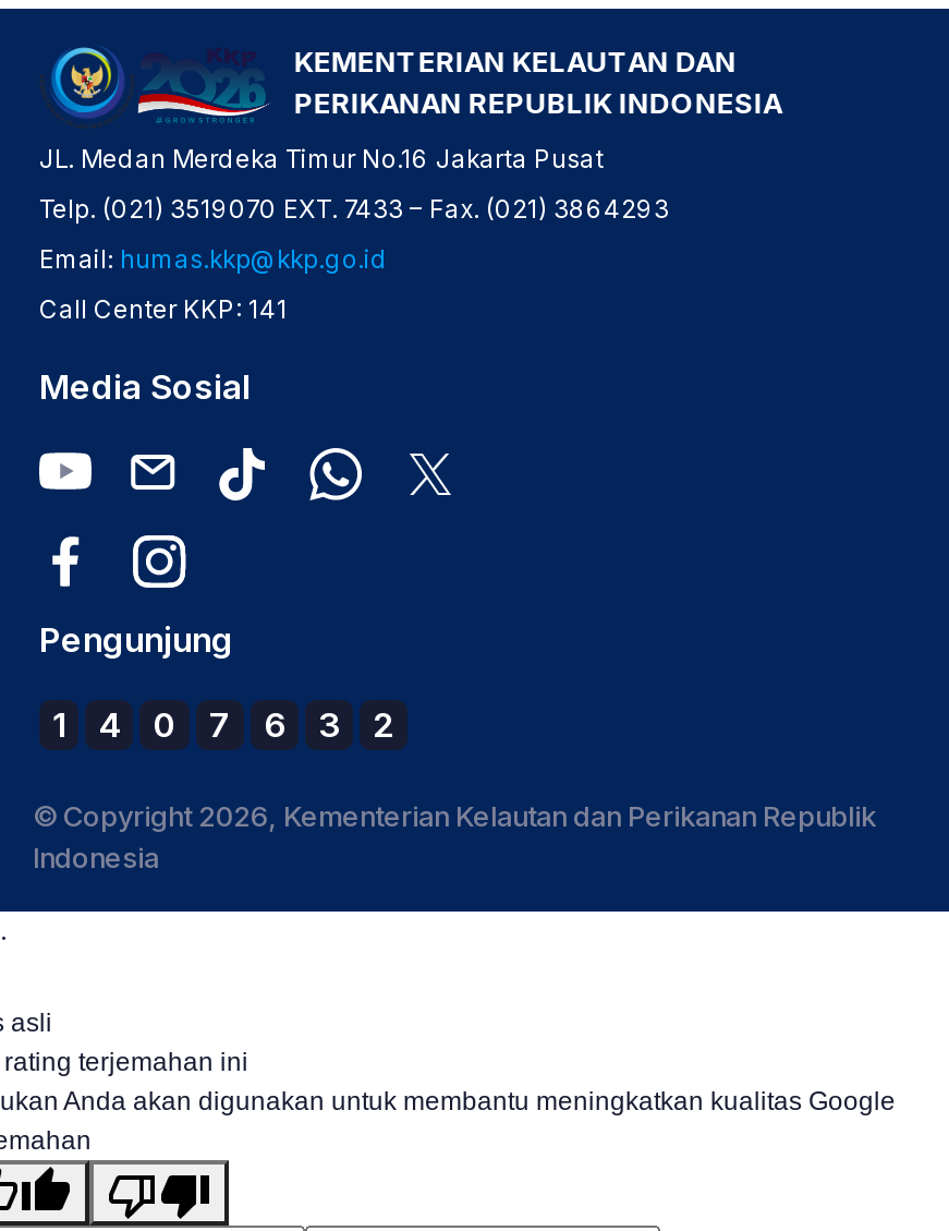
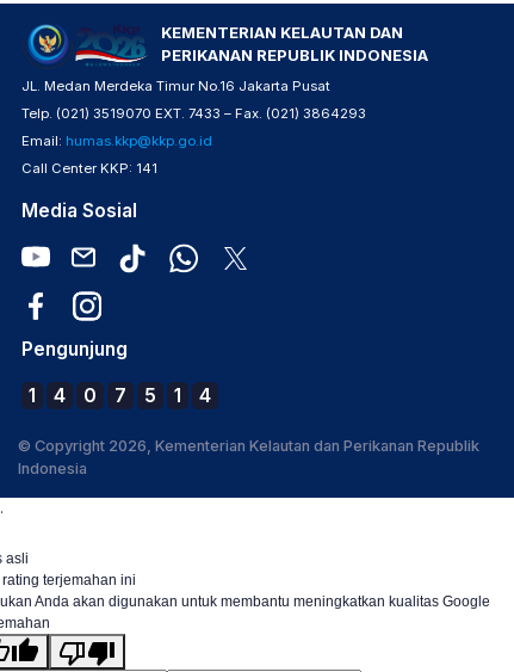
- 6
+ 5

- 3
+ 1

- 2
+ 4
